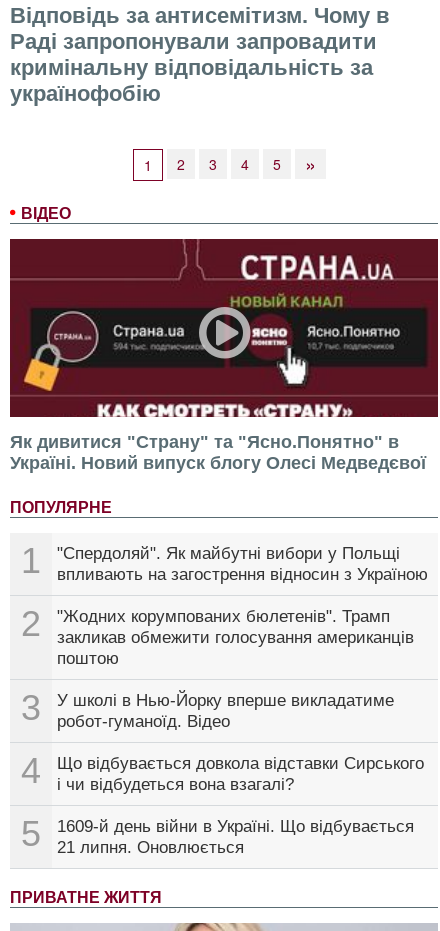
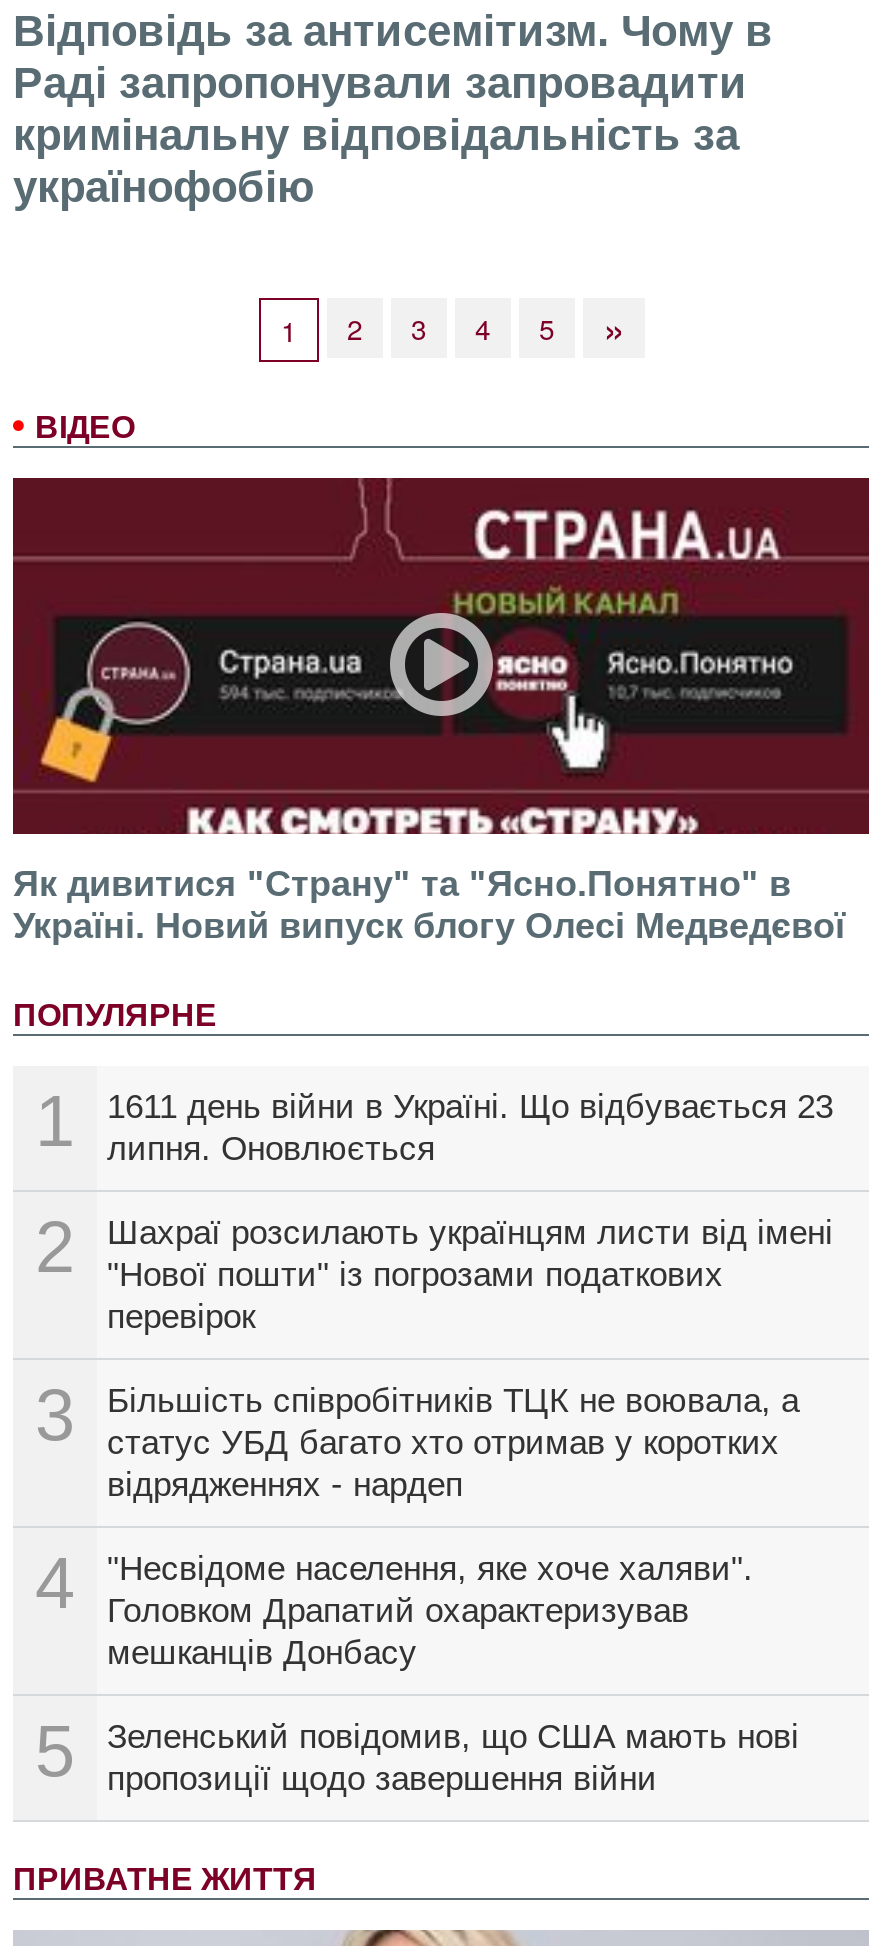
- "Спердоляй". Як майбутні вибори у Польщі
- впливають на загострення відносин з Україною
+ 1611 день війни в Україні. Що відбувається 23
+ липня. Оновлюється

- "Жодних корумпованих бюлетенів". Трамп
- закликав обмежити голосування американців
- поштою
+ Шахраї розсилають українцям листи від імені
+ "Нової пошти" із погрозами податкових
+ перевірок

- У школі в Нью-Йорку вперше викладатиме
- робот-гуманоїд. Відео
+ Більшість співробітників ТЦК не воювала, а
+ статус УБД багато хто отримав у коротких
+ відрядженнях - нардеп

- Що відбувається довкола відставки Сирського
- і чи відбудеться вона взагалі?
+ "Несвідоме населення, яке хоче халяви".
+ Головком Драпатий охарактеризував
+ мешканців Донбасу

- 1609-й день війни в Україні. Що відбувається
- 21 липня. Оновлюється
+ Зеленський повідомив, що США мають нові
+ пропозиції щодо завершення війни
